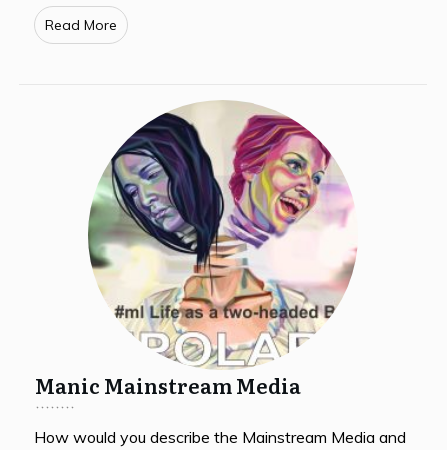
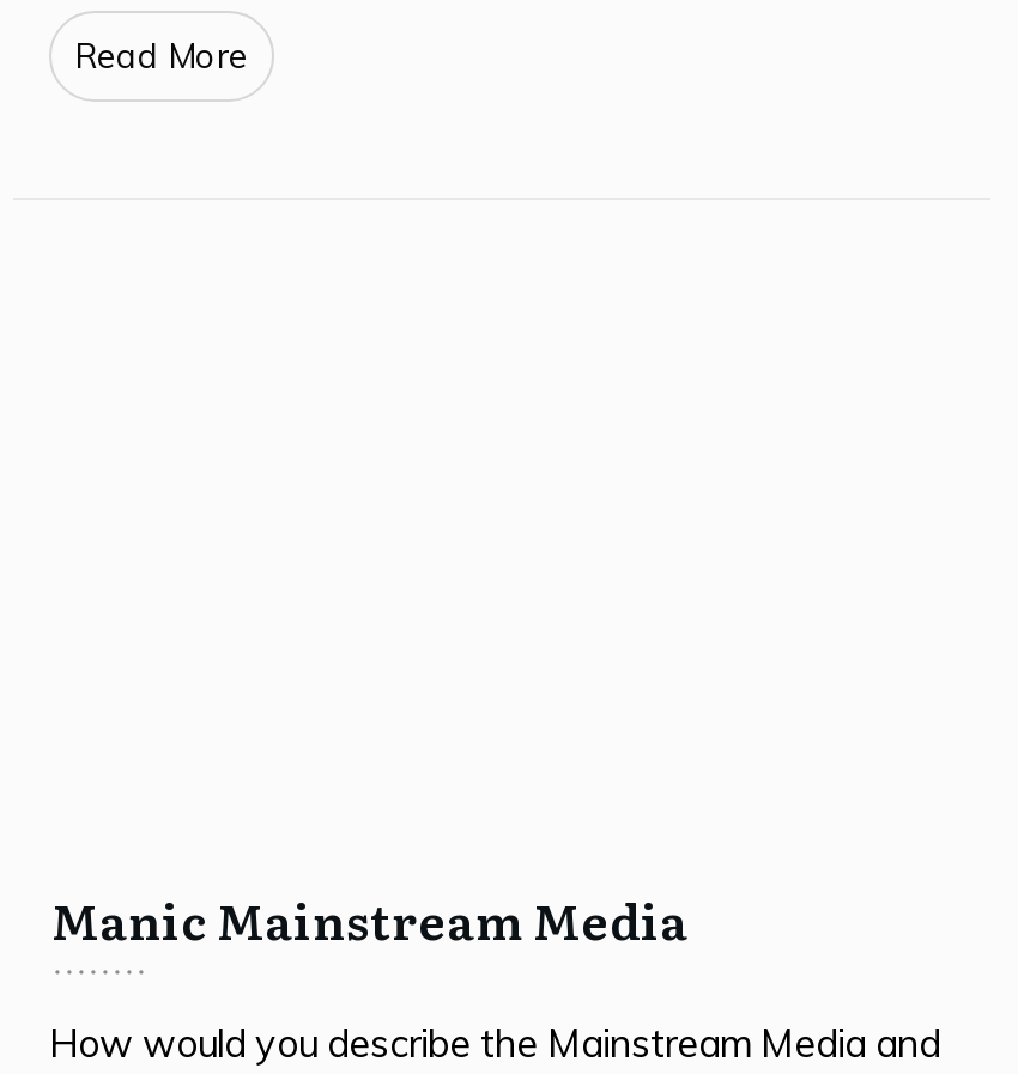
- [image]
